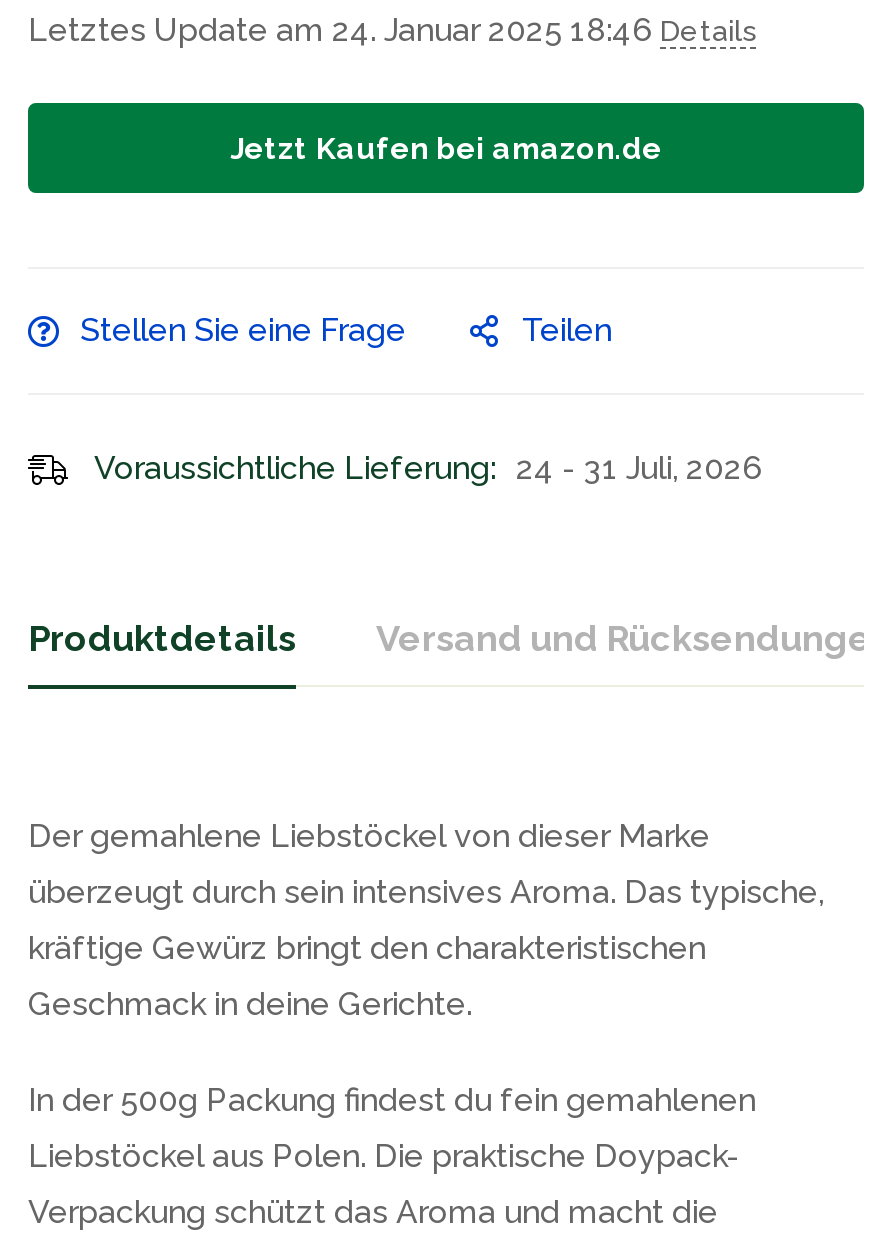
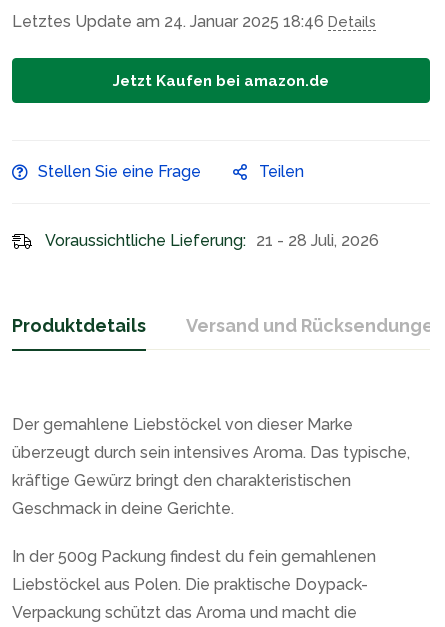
- Voraussichtliche Lieferung: 24 - 31 Juli, 2026
+ Voraussichtliche Lieferung: 21 - 28 Juli, 2026
